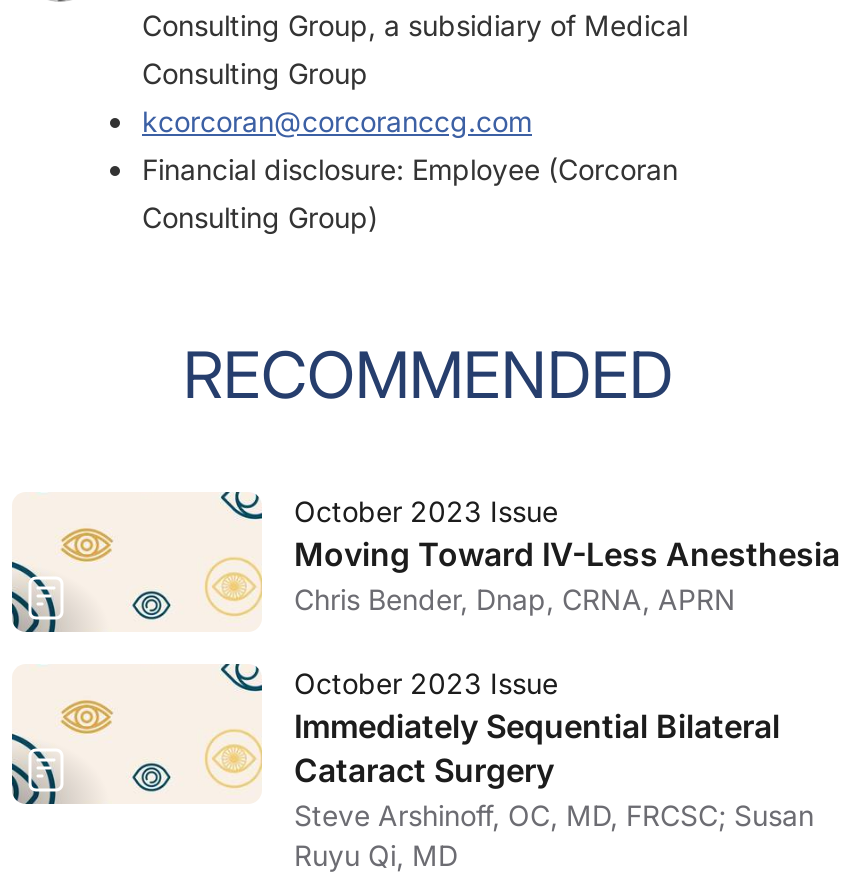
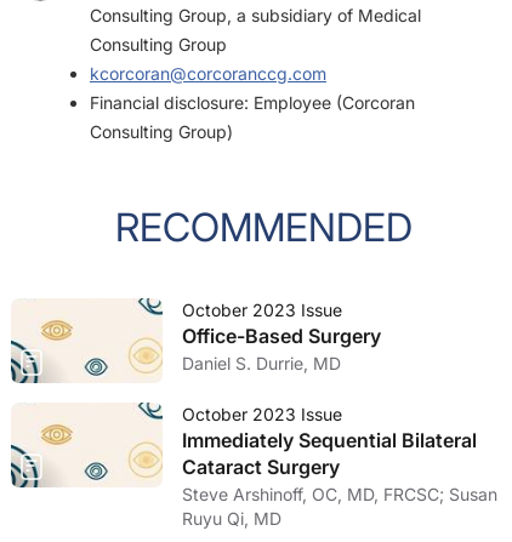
- Moving Toward IV-Less Anesthesia
- Chris Bender, Dnap, CRNA, APRN
+ Office-Based Surgery
+ Daniel S. Durrie, MD
